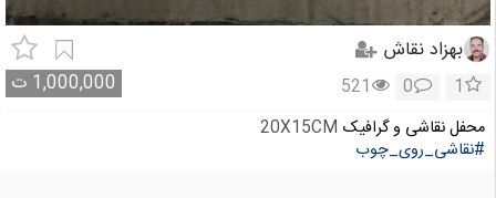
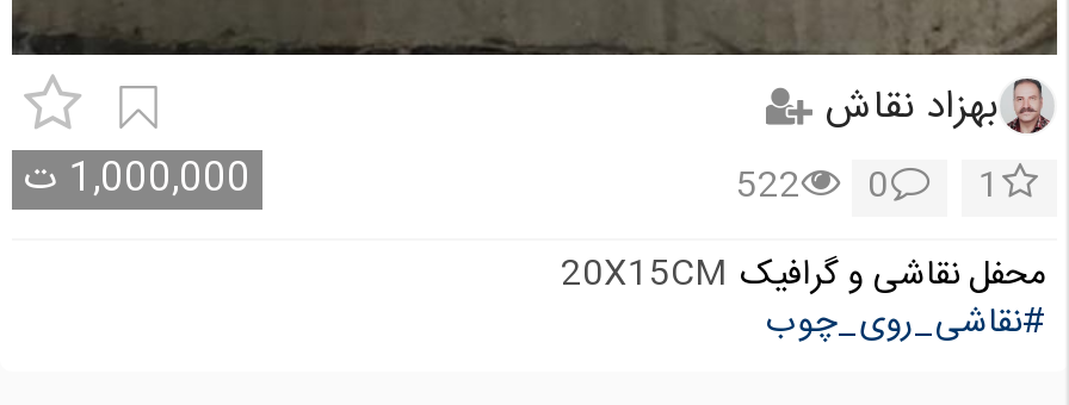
- 521 0 1
+ 522 0 1
